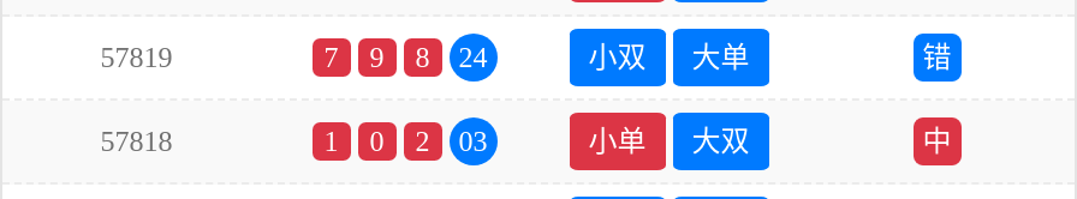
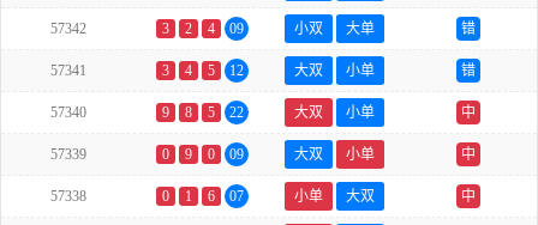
- 57819
- 7
- 9
- 8
- 24
+ 57342
+ 3
+ 2
+ 4
+ 09

- 57818
- 1
+ 57341
+ 3
+ 4
+ 5
+ 12
+ 大双
+ 小单
+ 错
+ 57340
+ 9
+ 8
+ 5
+ 22
+ 大双
+ 小单
+ 中
+ 57339

- 2
- 03
+ 9
+ 0
+ 09
+ 大双
+ 小单
+ 中
+ 57338
+ 0
+ 1
+ 6
+ 07
